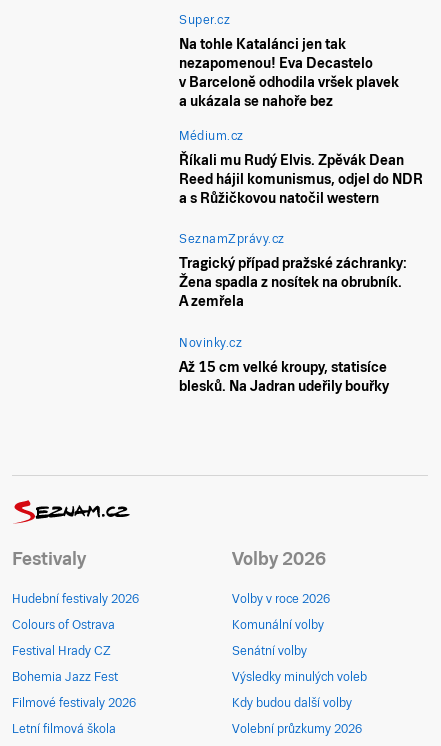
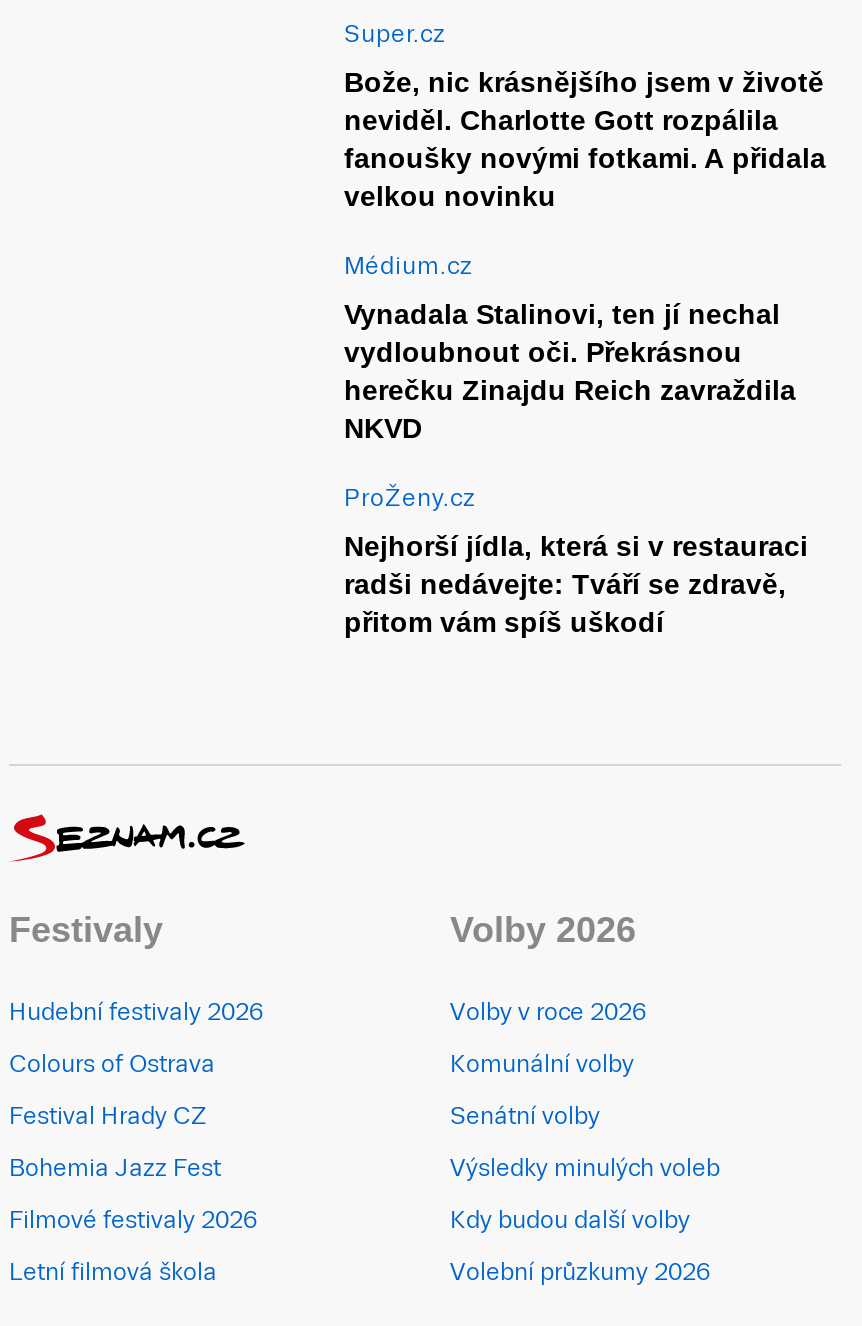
- Na tohle Katalánci jen tak
- nezapomenou! Eva Decastelo
- v Barceloně odhodila vršek plavek
- a ukázala se nahoře bez
+ Bože, nic krásnějšího jsem v životě
+ neviděl. Charlotte Gott rozpálila
+ fanoušky novými fotkami. A přidala
+ velkou novinku

- Říkali mu Rudý Elvis. Zpěvák Dean
- Reed hájil komunismus, odjel do NDR
- a s Růžičkovou natočil western
- SeznamZprávy.cz
- Tragický případ pražské záchranky:
- Žena spadla z nosítek na obrubník.
- A zemřela
- Novinky.cz
- Až 15 cm velké kroupy, statisíce
- blesků. Na Jadran udeřily bouřky
+ Vynadala Stalinovi, ten jí nechal
+ vydloubnout oči. Překrásnou
+ herečku Zinajdu Reich zavraždila
+ NKVD
+ ProŽeny.cz
+ Nejhorší jídla, která si v restauraci
+ radši nedávejte: Tváří se zdravě,
+ přitom vám spíš uškodí
